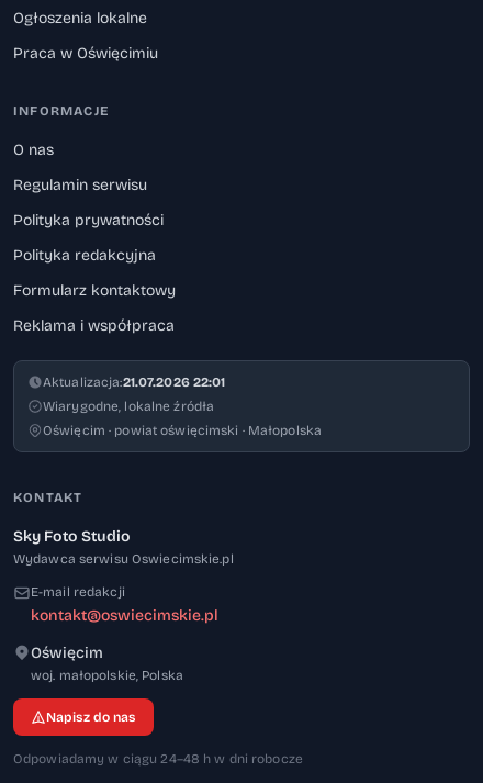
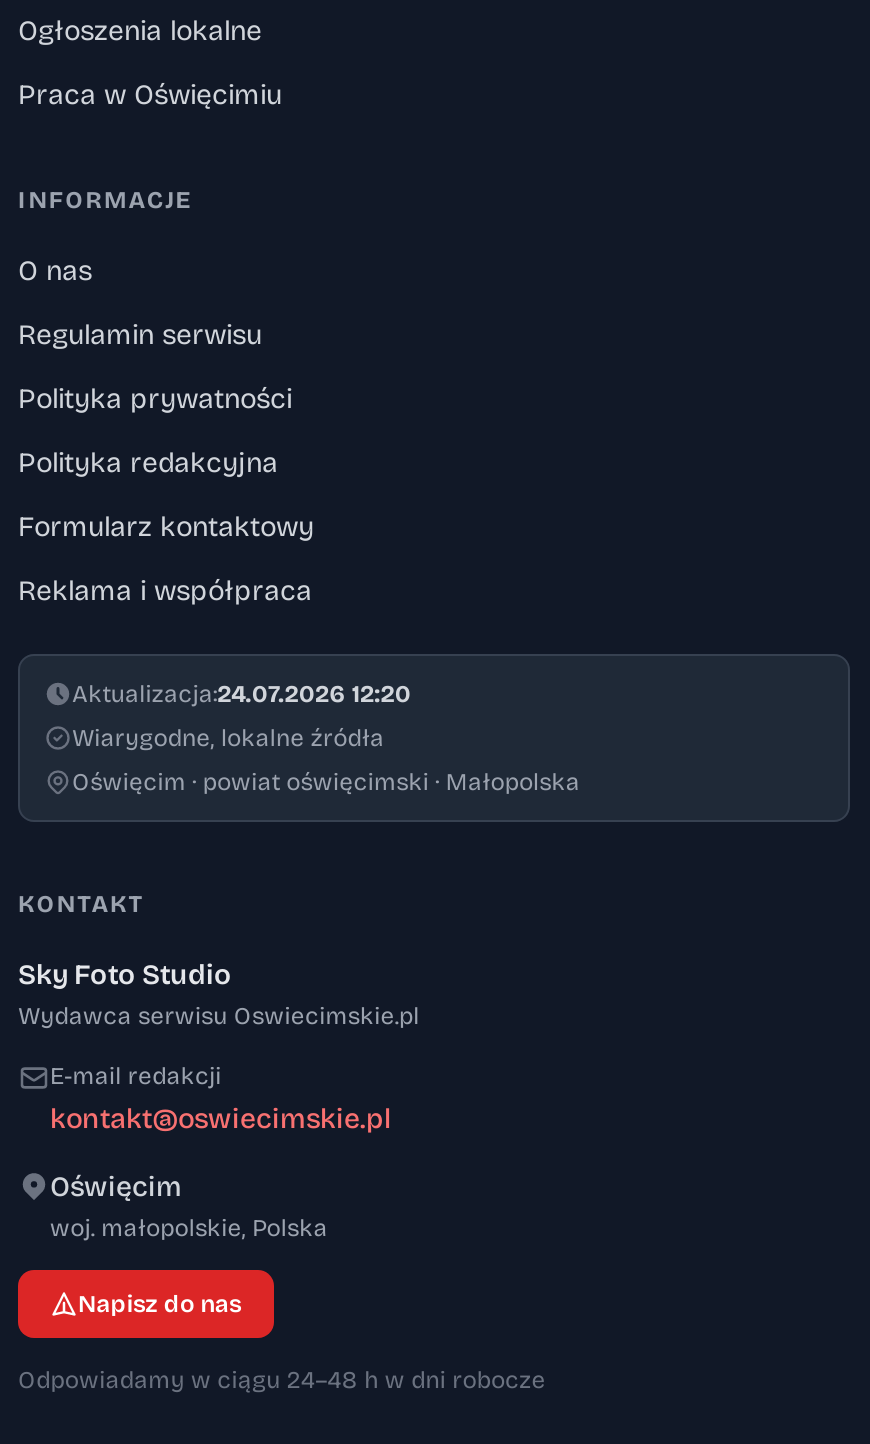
- Aktualizacja:21.07.2026 22:01
+ Aktualizacja:24.07.2026 12:20
